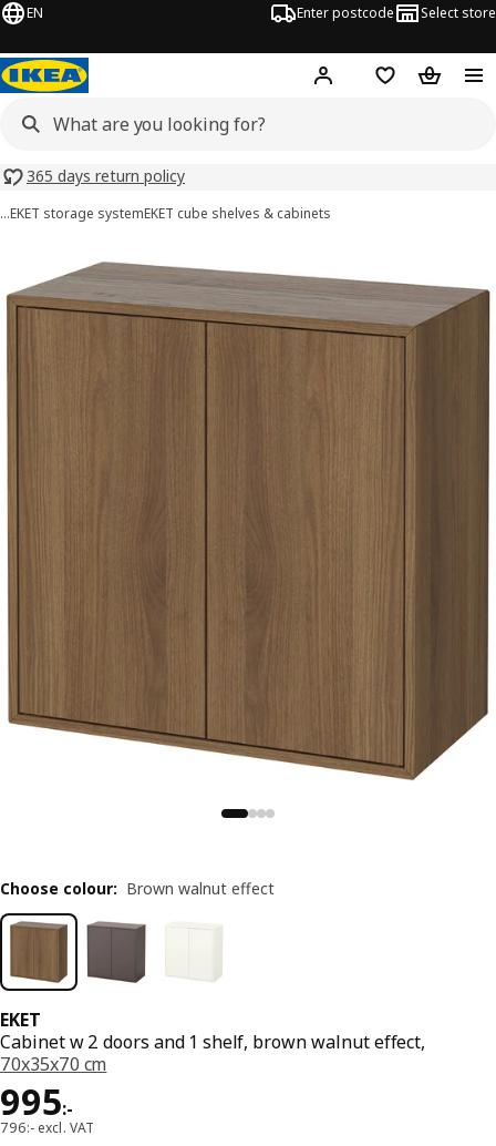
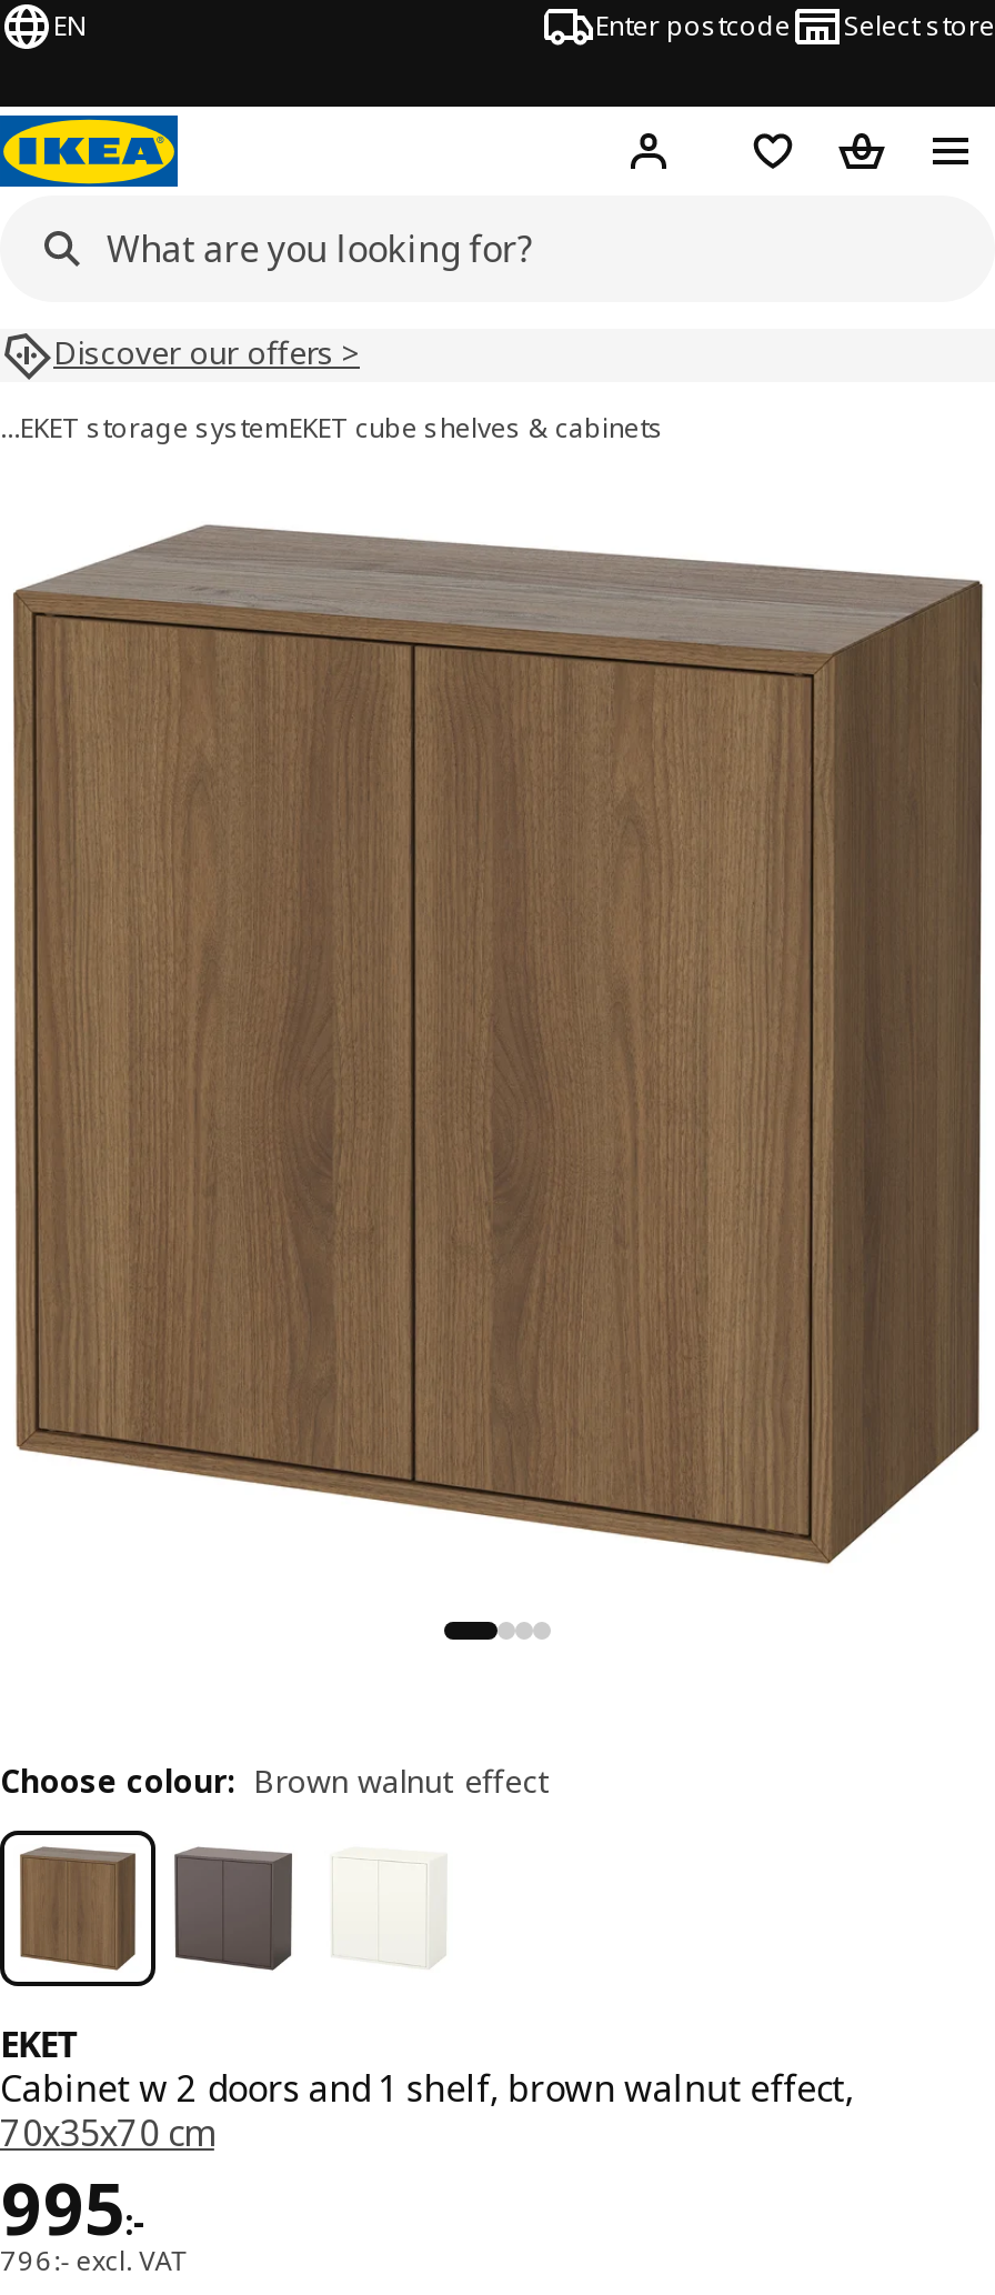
- 365 days return policy
+ Discover our offers >
